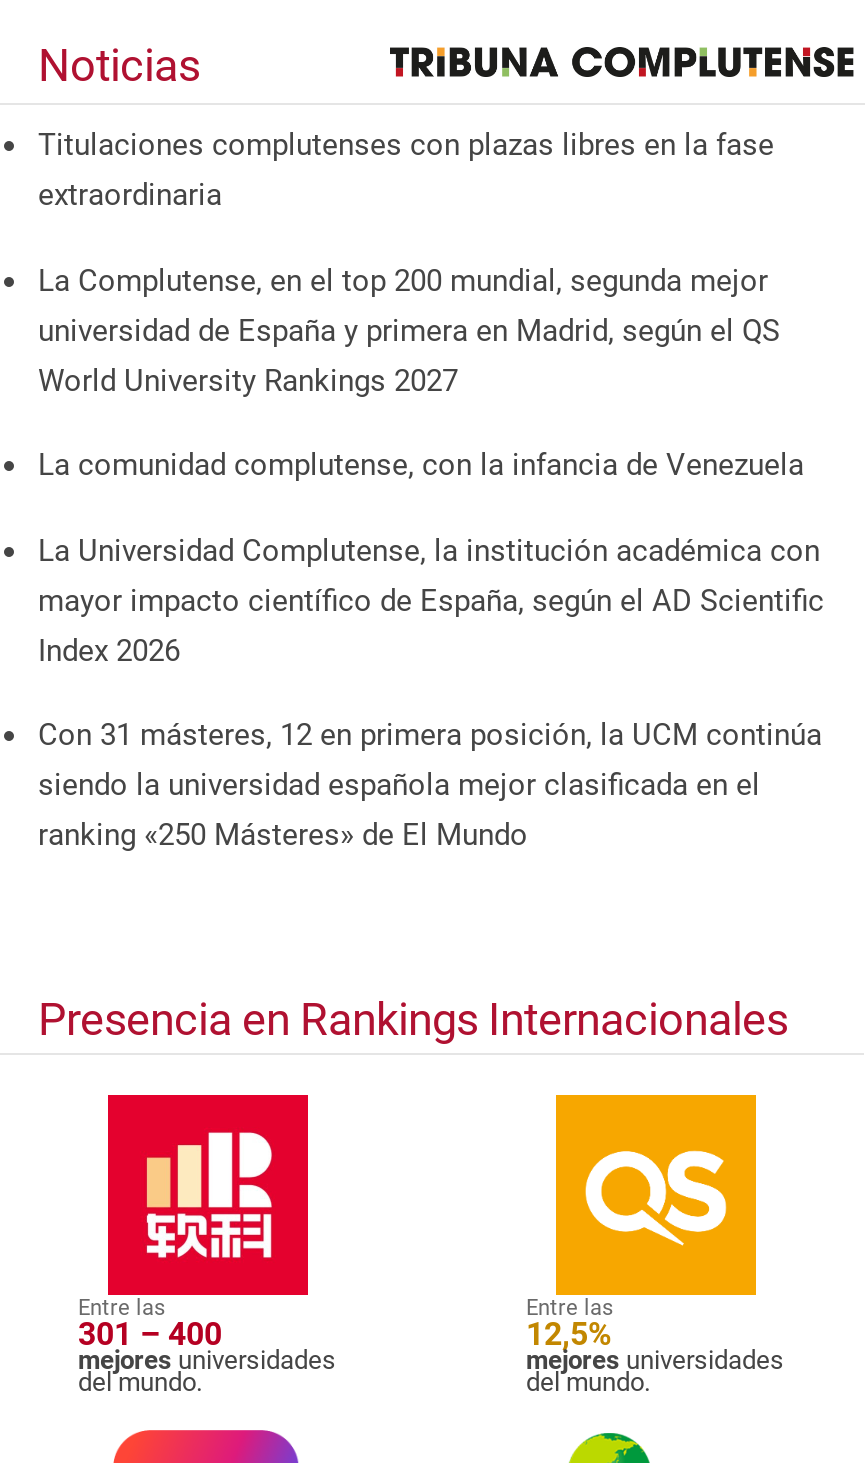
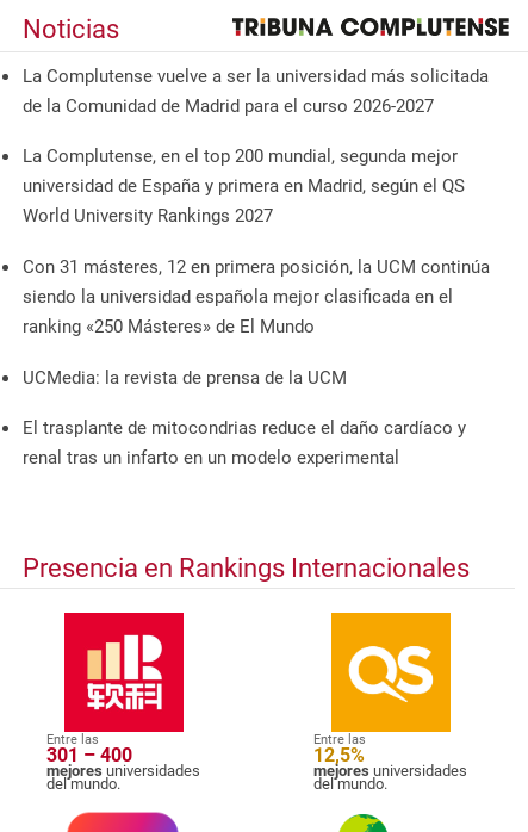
- Titulaciones complutenses con plazas libres en la fase
- extraordinaria
+ La Complutense vuelve a ser la universidad más solicitada
+ de la Comunidad de Madrid para el curso 2026-2027

- La comunidad complutense, con la infancia de Venezuela
- La Universidad Complutense, la institución académica con
- mayor impacto científico de España, según el AD Scientific
- Index 2026

moved up: Con 31 másteres, 12 en primera posición, la UCM continúa | siendo la universidad española mejor clasificada en el | ranking «250 Másteres» de El Mundo

+ UCMedia: la revista de prensa de la UCM
+ El trasplante de mitocondrias reduce el daño cardíaco y
+ renal tras un infarto en un modelo experimental
